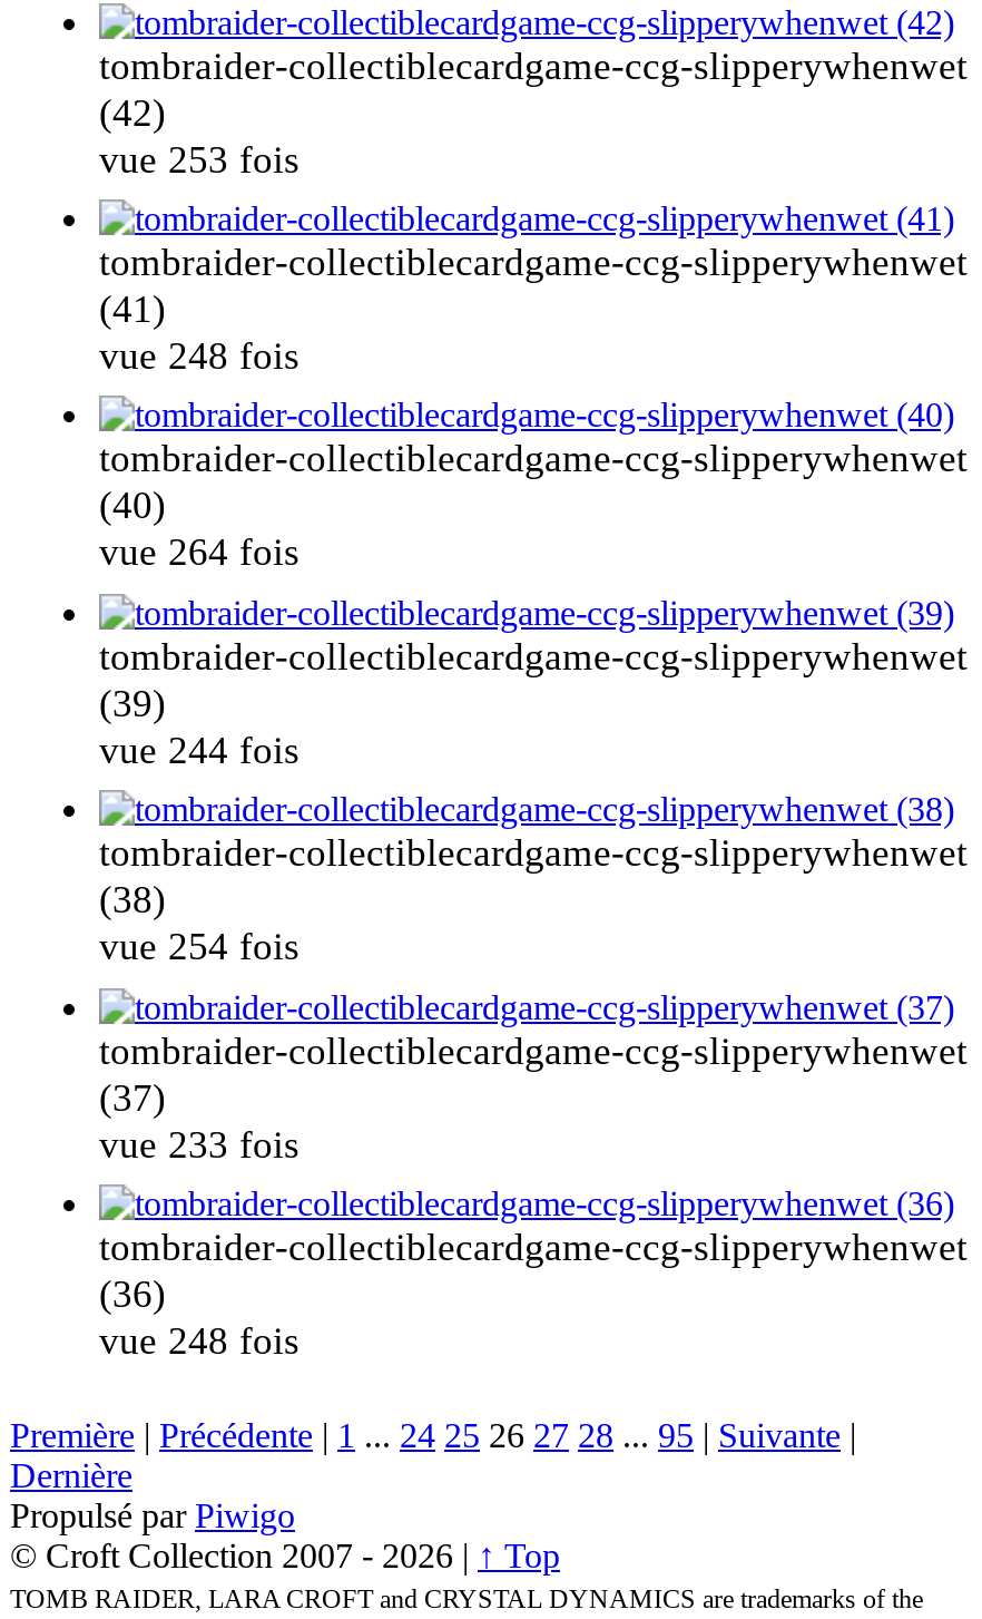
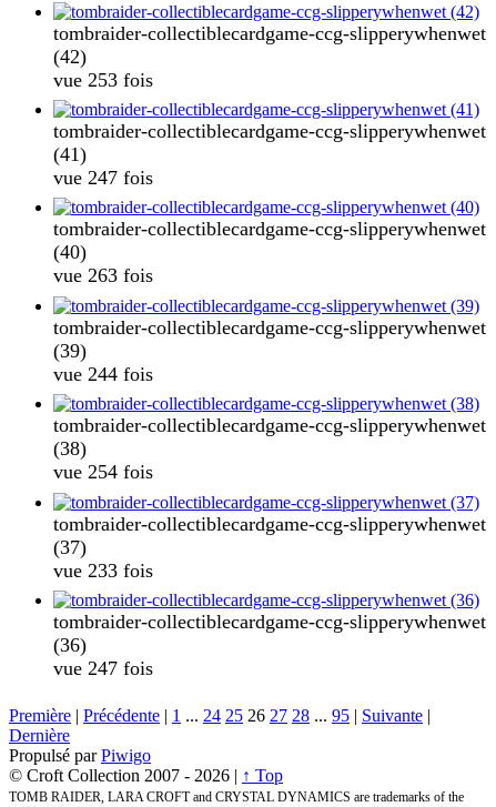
- vue 248 fois
+ vue 247 fois

- vue 264 fois
+ vue 263 fois

- vue 248 fois
+ vue 247 fois
